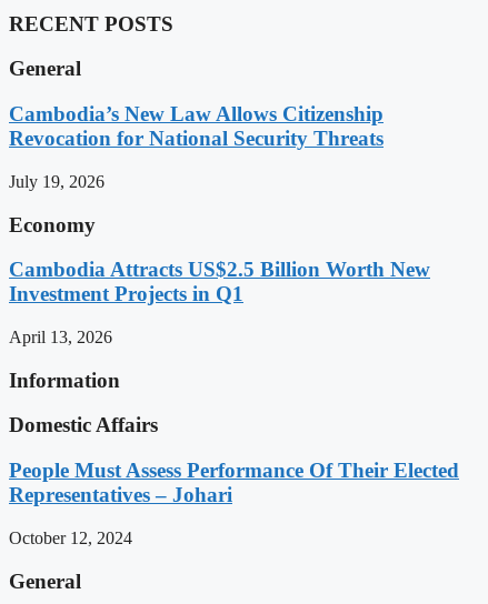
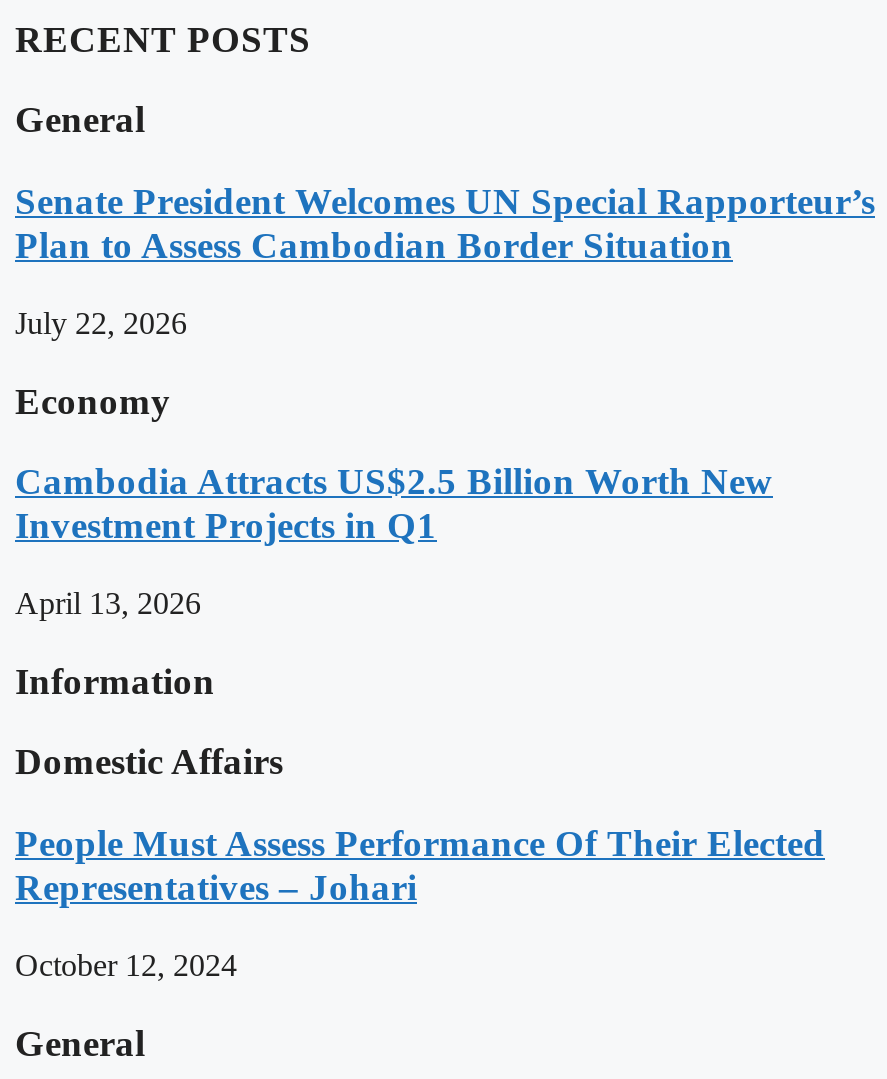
- Cambodia’s New Law Allows Citizenship
- Revocation for National Security Threats
+ Senate President Welcomes UN Special Rapporteur’s
+ Plan to Assess Cambodian Border Situation

- July 19, 2026
+ July 22, 2026
